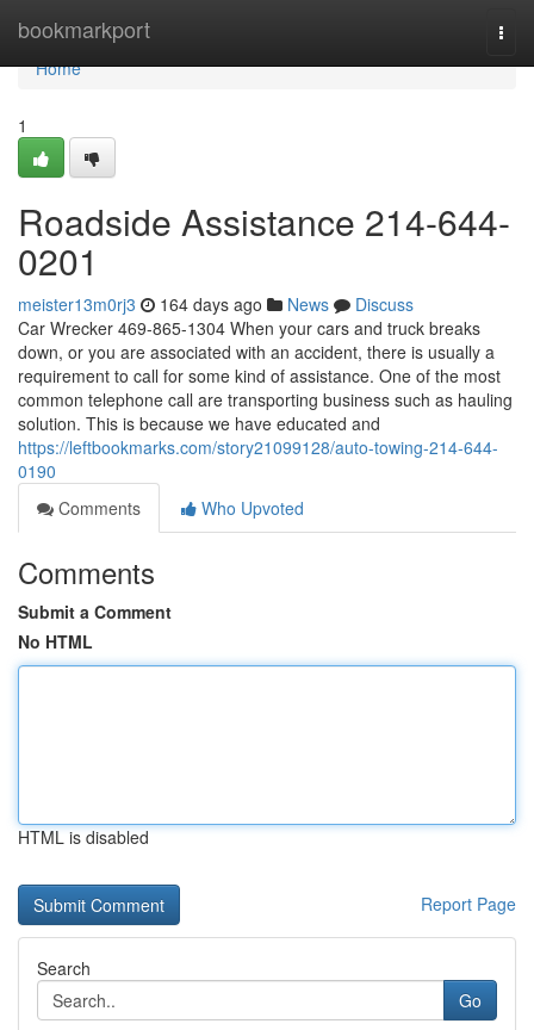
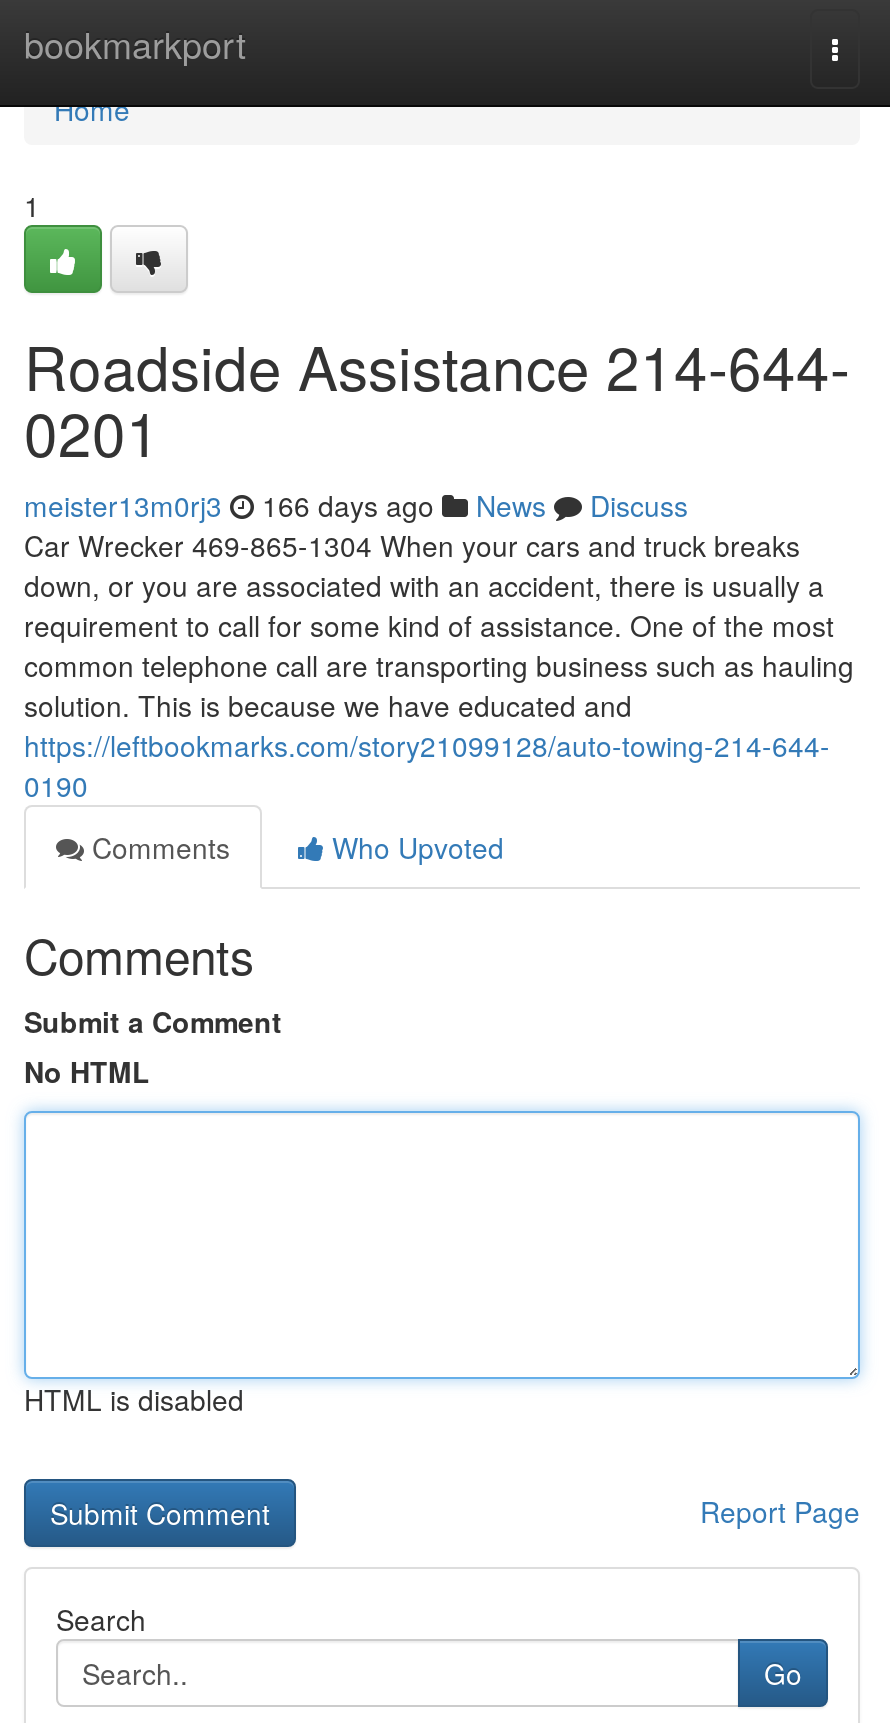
- meister13m0rj3 164 days ago News Discuss
+ meister13m0rj3 166 days ago News Discuss
